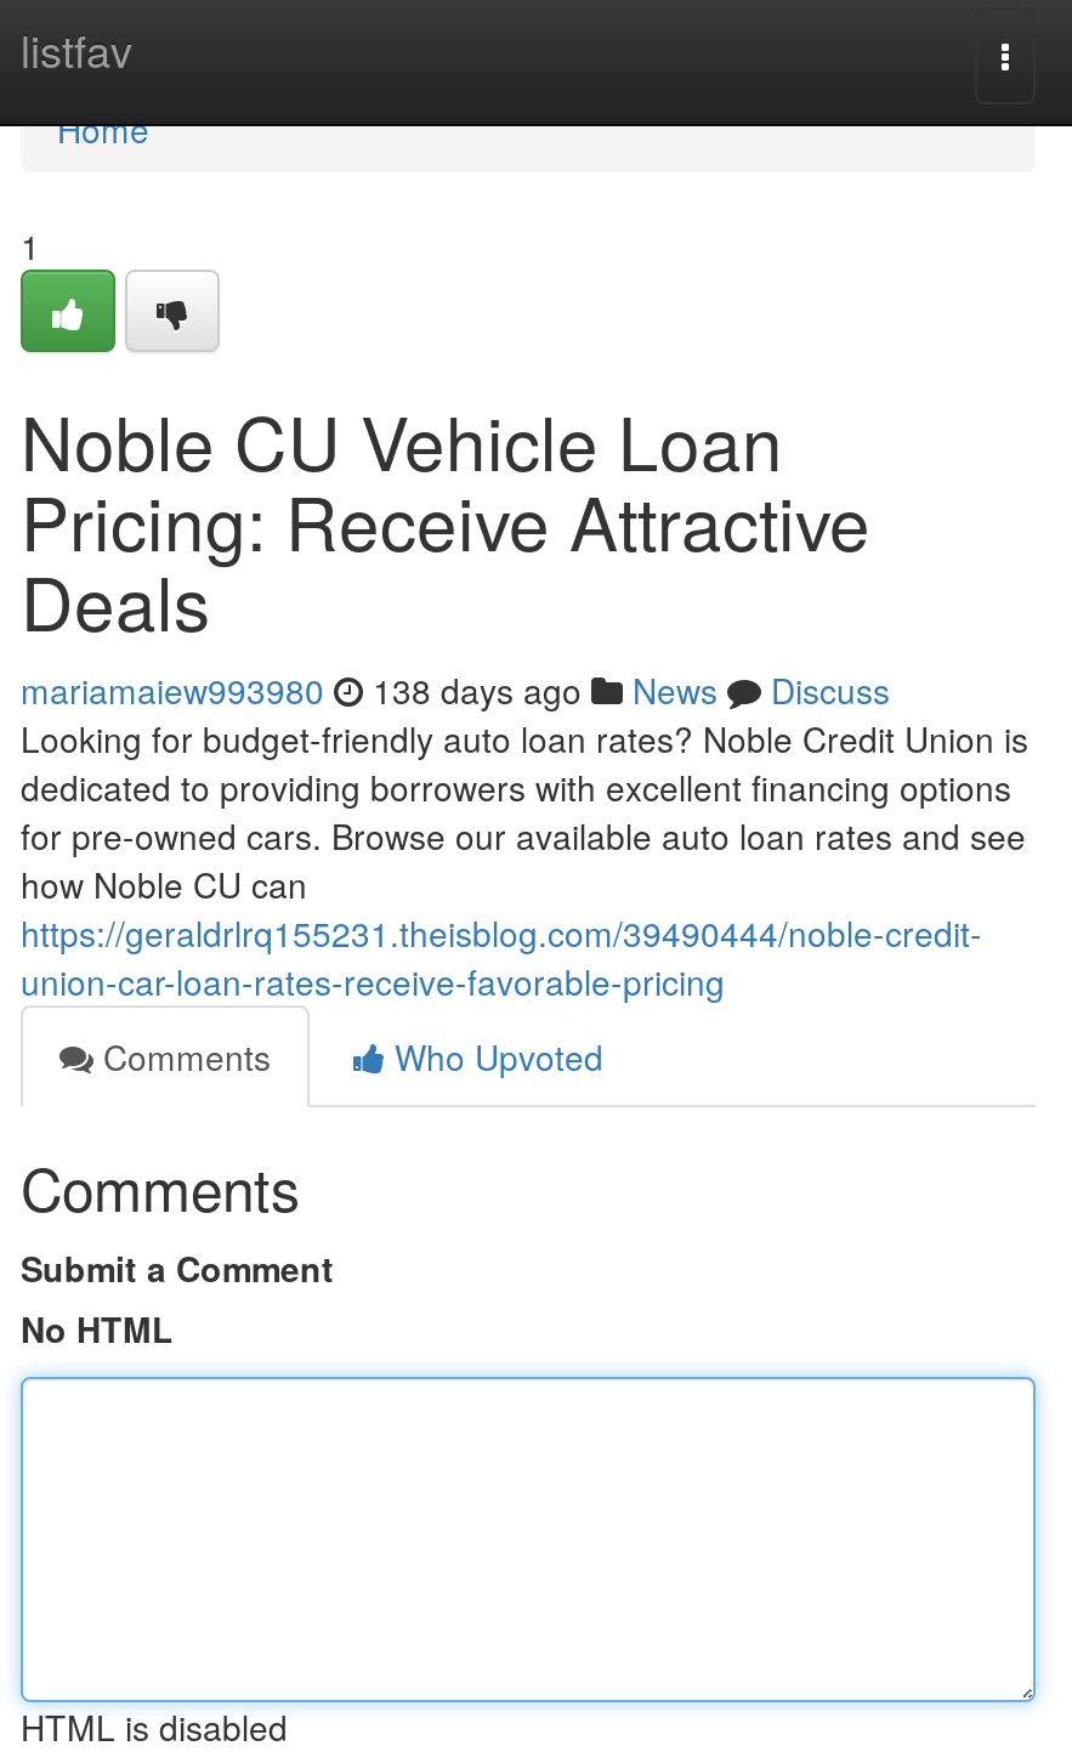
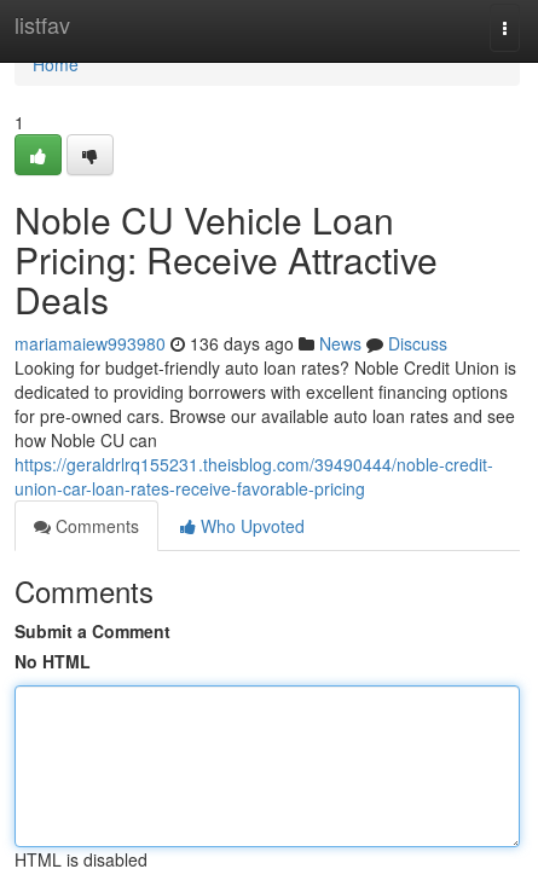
- mariamaiew993980 138 days ago News Discuss
+ mariamaiew993980 136 days ago News Discuss
